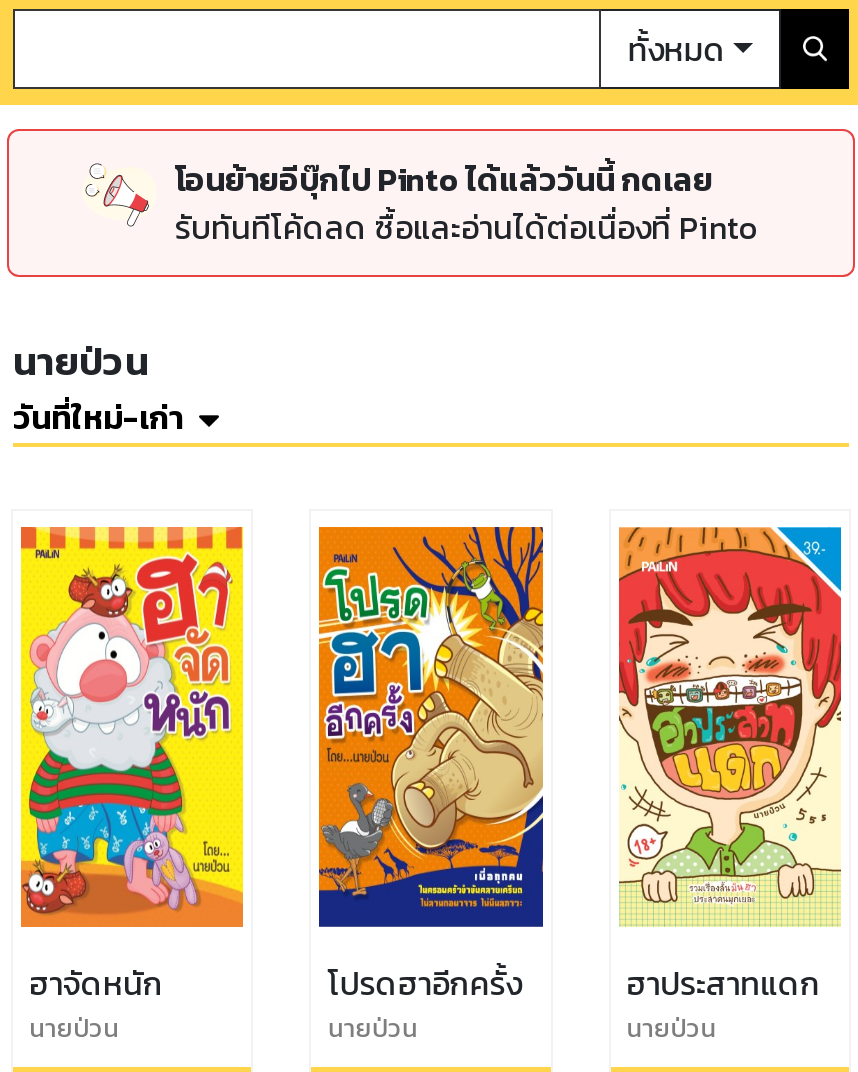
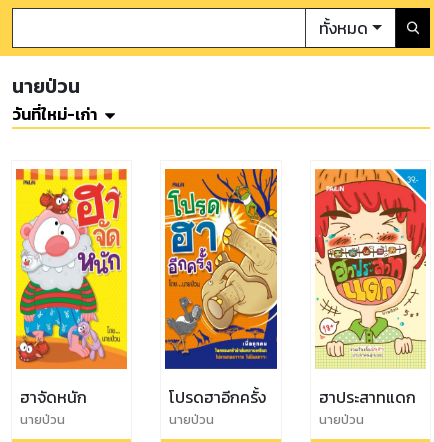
- โอนย้ายอีบุ๊กไป Pinto ได้แล้ววันนี้ กดเลย
- รับทันทีโค้ดลด ซื้อและอ่านได้ต่อเนื่องที่ Pinto
